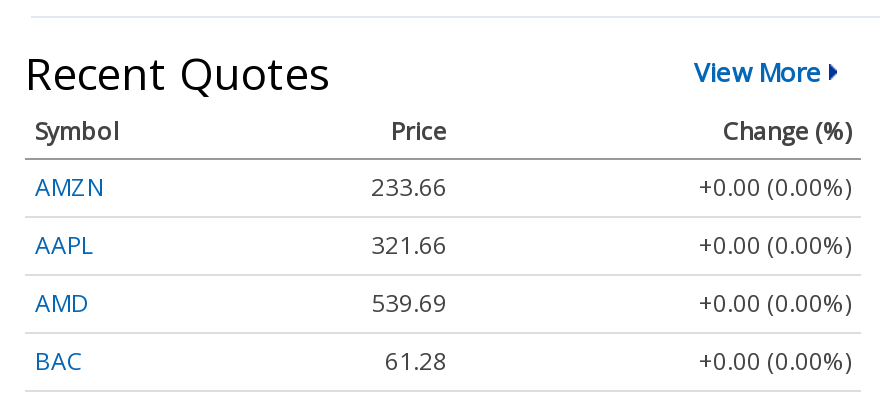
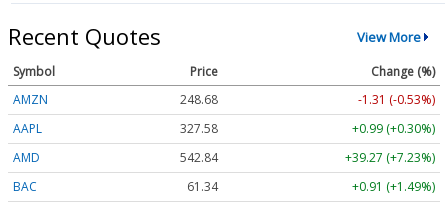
- 233.66
+ 248.68

- +0.00 (0.00%)
+ -1.31 (-0.53%)

- 321.66
+ 327.58

- +0.00 (0.00%)
+ +0.99 (+0.30%)

- 539.69
+ 542.84

- +0.00 (0.00%)
+ +39.27 (+7.23%)

- 61.28
+ 61.34

- +0.00 (0.00%)
+ +0.91 (+1.49%)
